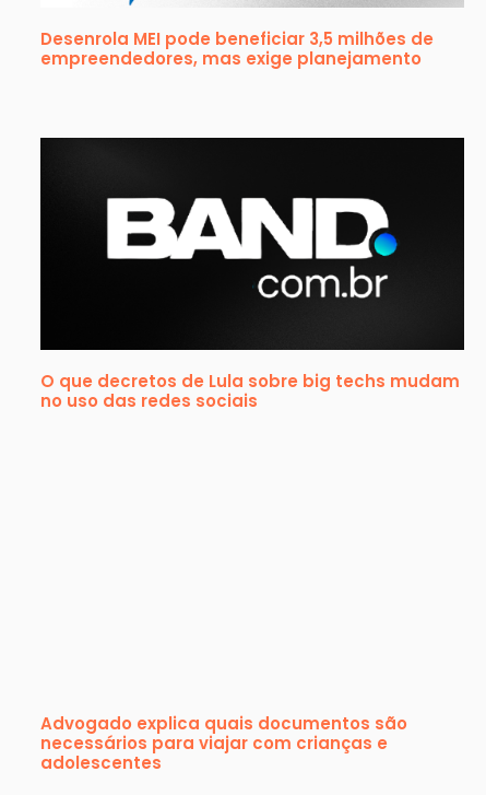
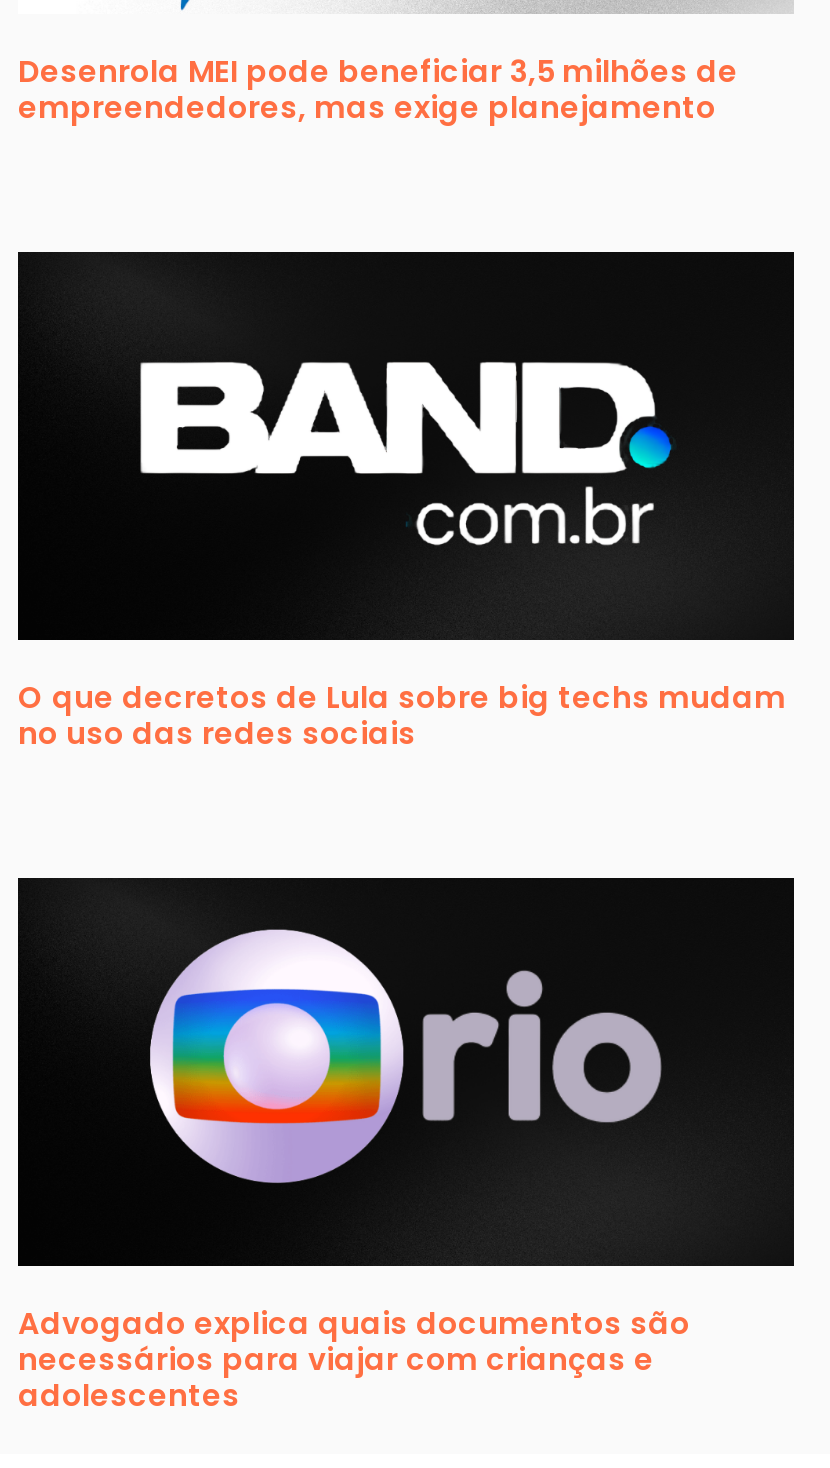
+ [image]
